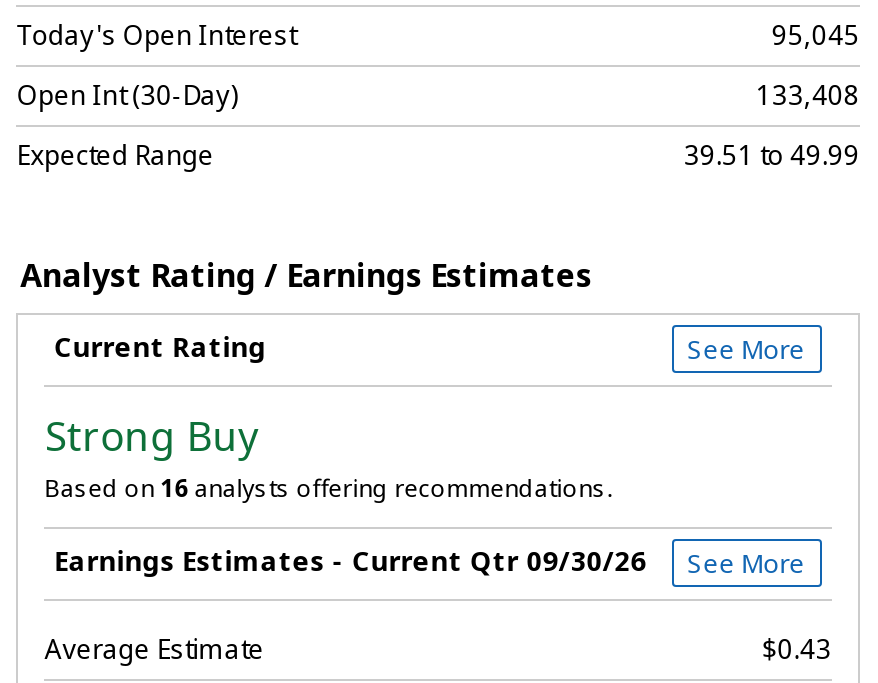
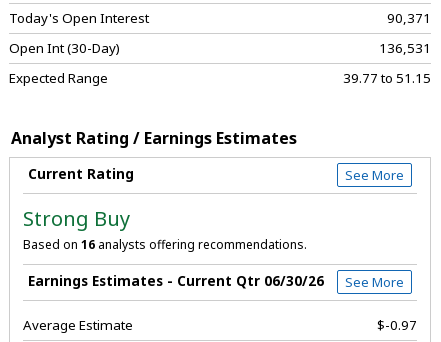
- 95,045
+ 90,371

- 133,408
+ 136,531

- 39.51 to 49.99
+ 39.77 to 51.15

- Earnings Estimates - Current Qtr 09/30/26
+ Earnings Estimates - Current Qtr 06/30/26

- $0.43
+ $-0.97
